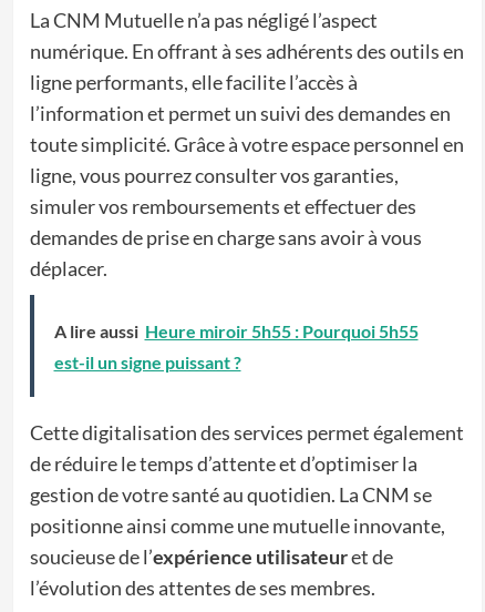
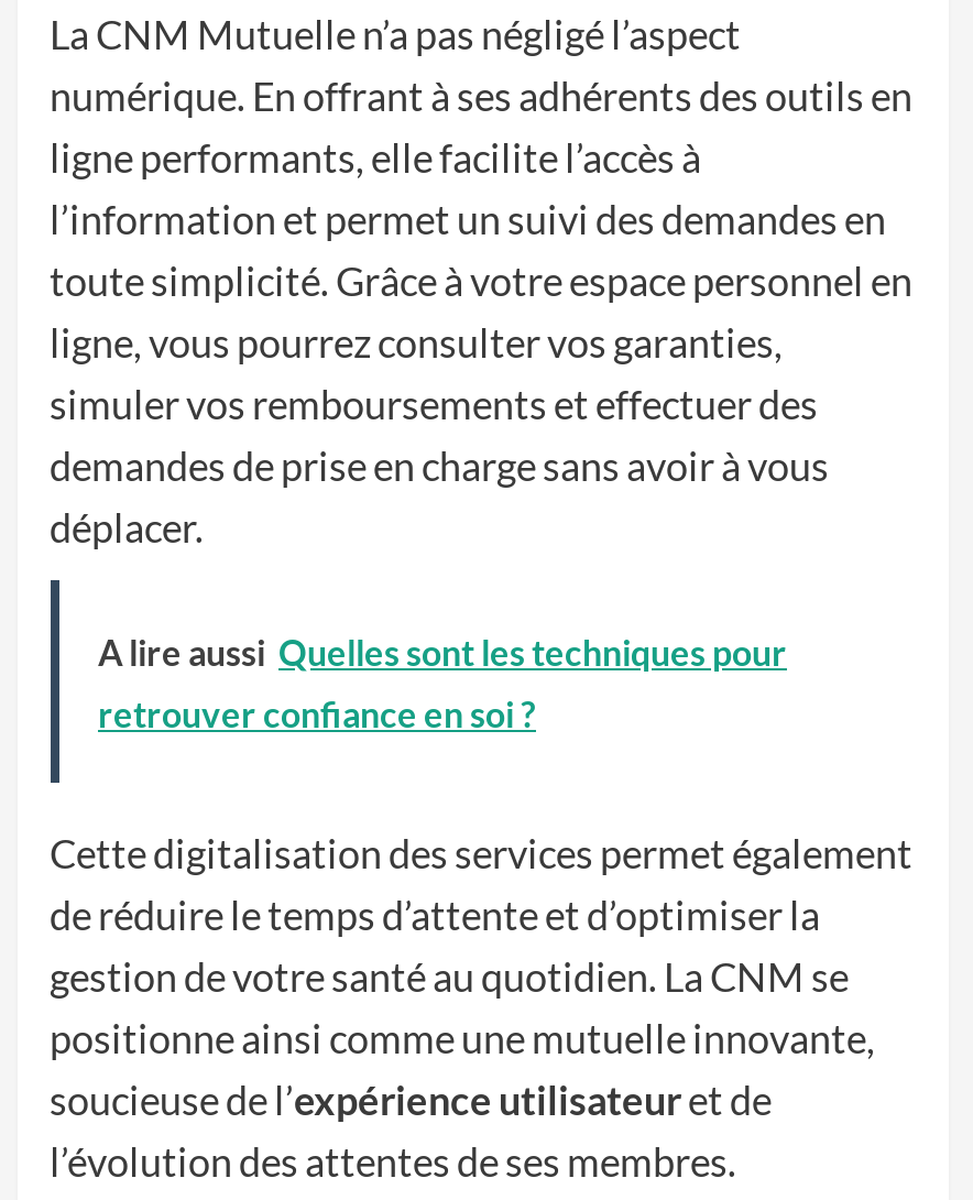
- A lire aussi Heure miroir 5h55 : Pourquoi 5h55
+ A lire aussi Quelles sont les techniques pour

- est-il un signe puissant ?
+ retrouver confiance en soi ?
